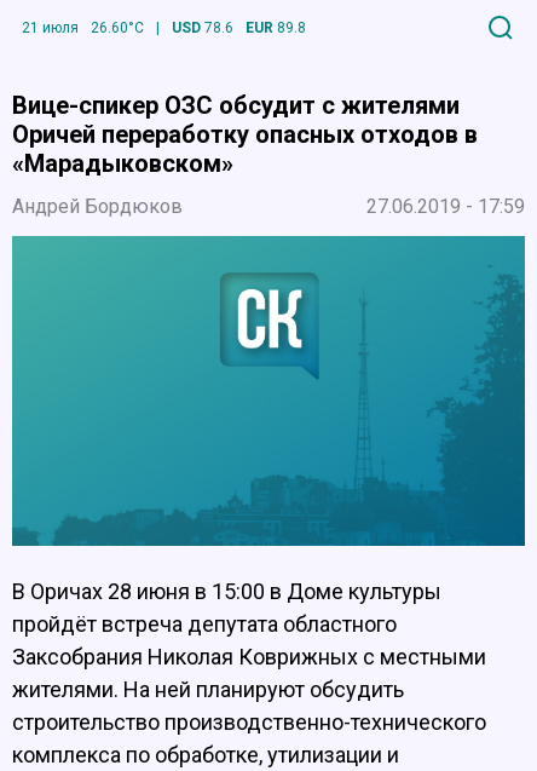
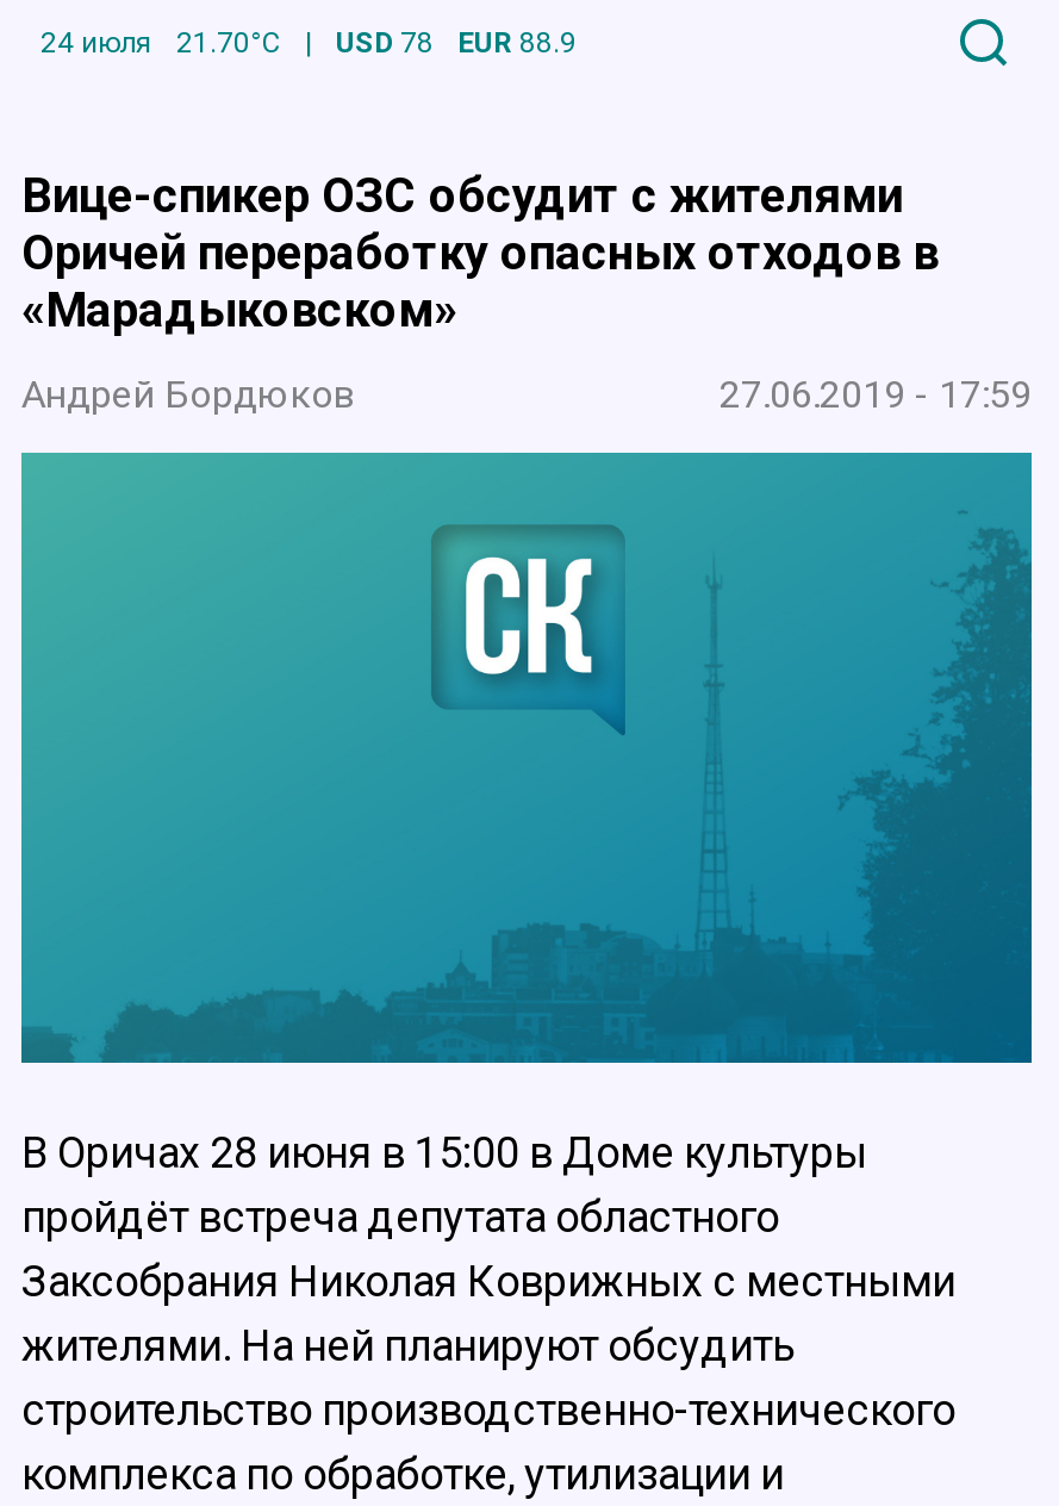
- 21 июля
- 26.60°C
+ 24 июля
+ 21.70°C

- USD 78.6
+ USD 78

- EUR 89.8
+ EUR 88.9
